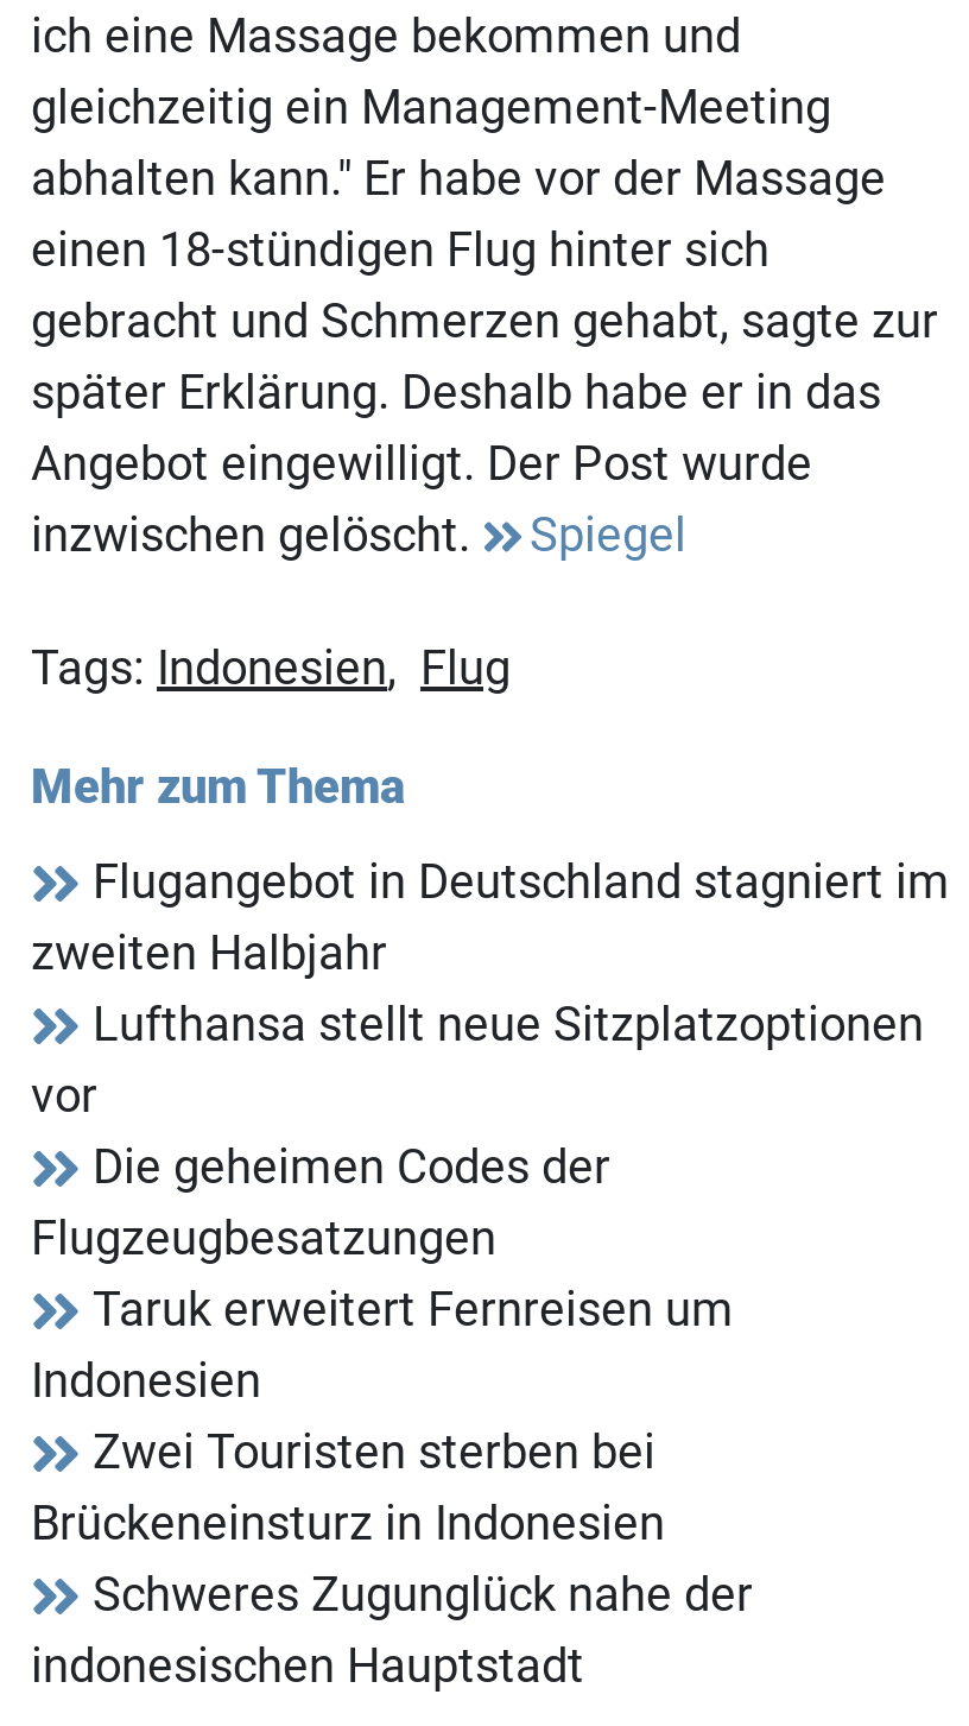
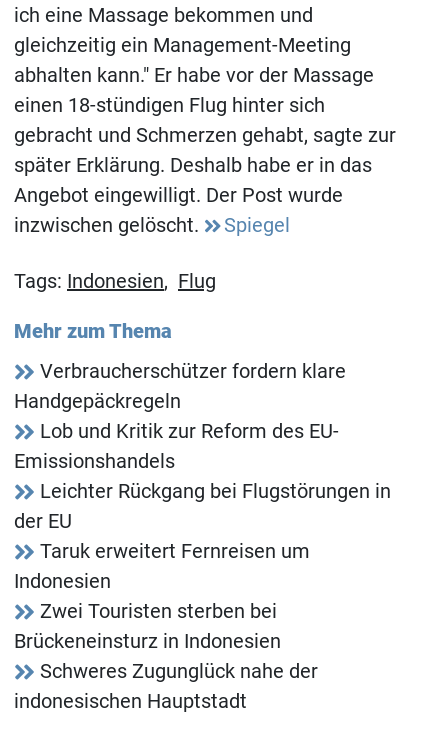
- Flugangebot in Deutschland stagniert im
- zweiten Halbjahr
- Lufthansa stellt neue Sitzplatzoptionen
- vor
- Die geheimen Codes der
- Flugzeugbesatzungen
+ Verbraucherschützer fordern klare
+ Handgepäckregeln
+ Lob und Kritik zur Reform des EU-
+ Emissionshandels
+ Leichter Rückgang bei Flugstörungen in
+ der EU
